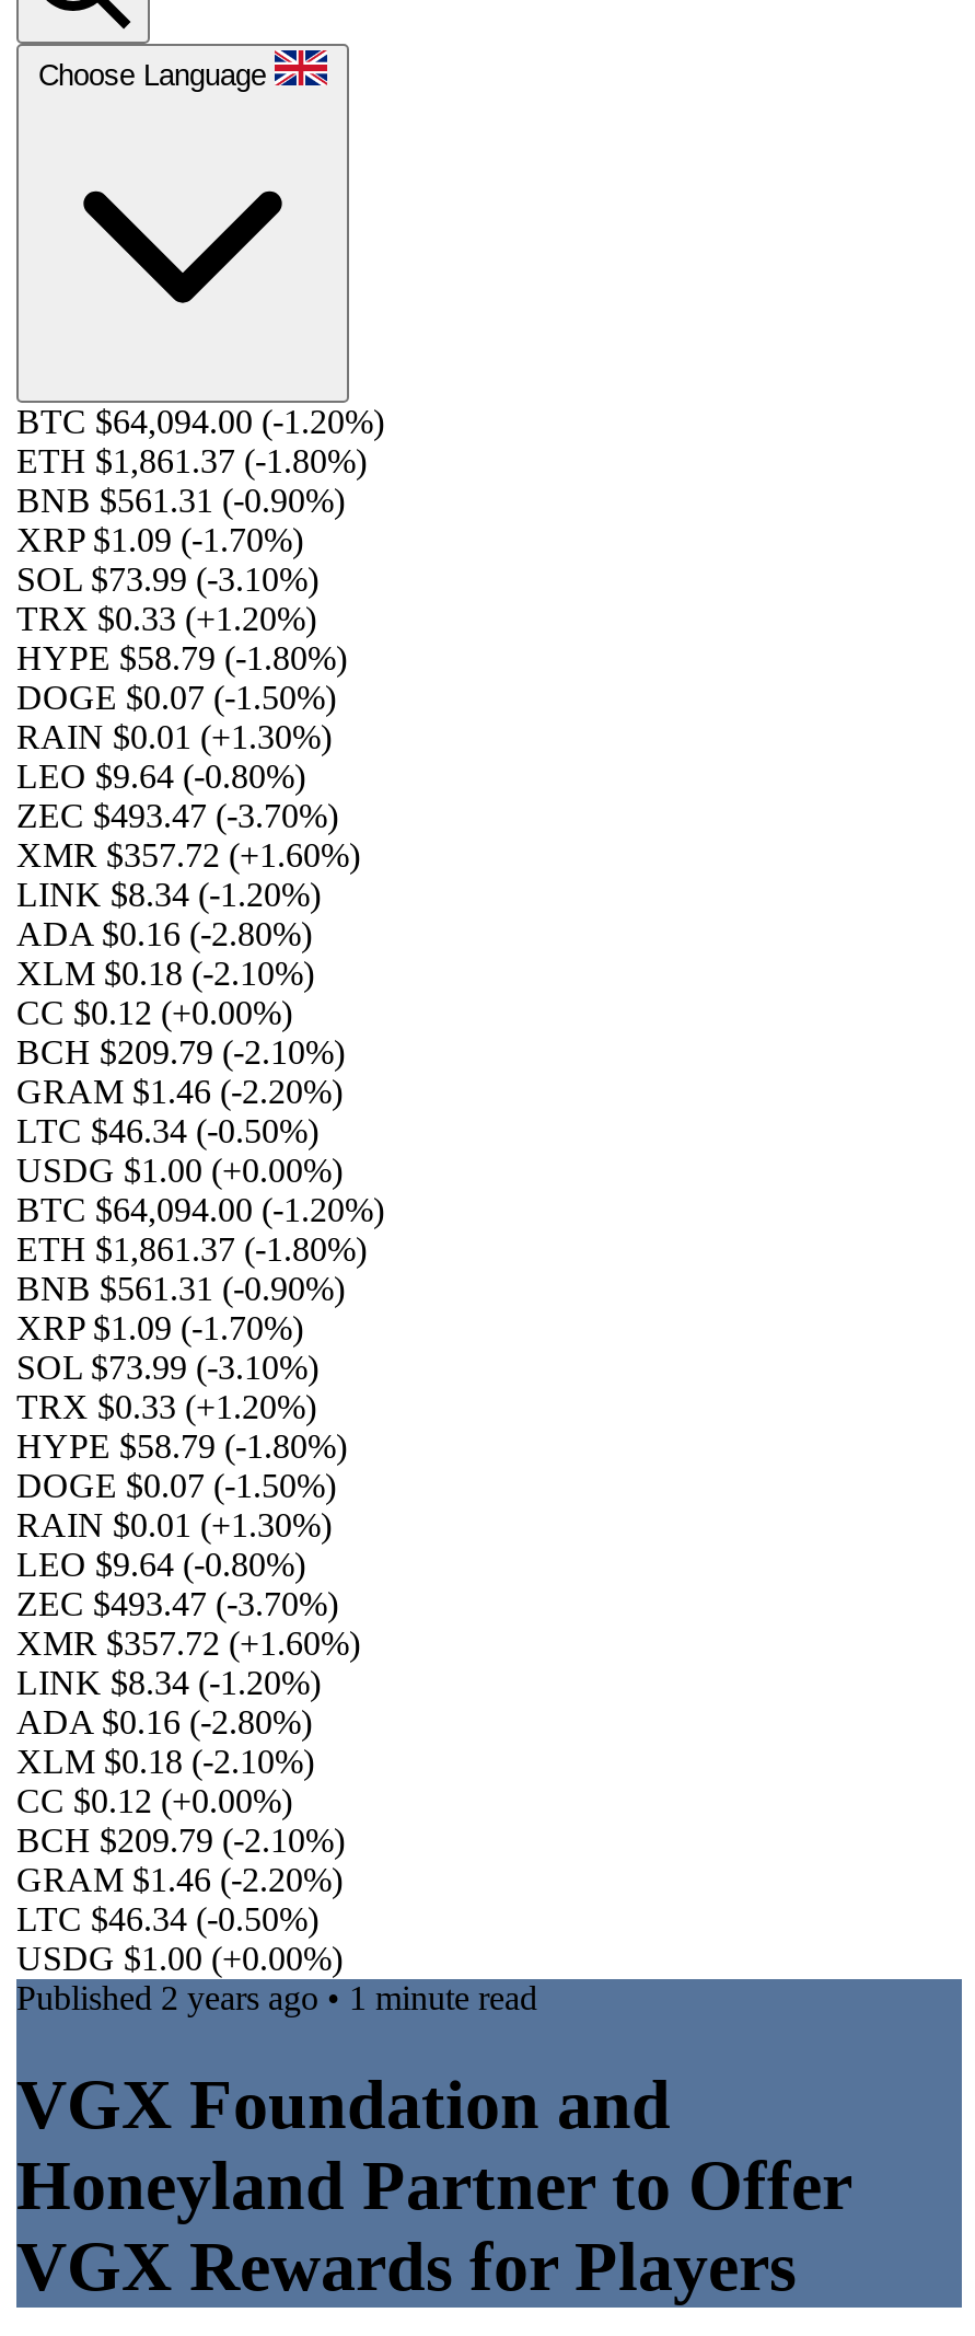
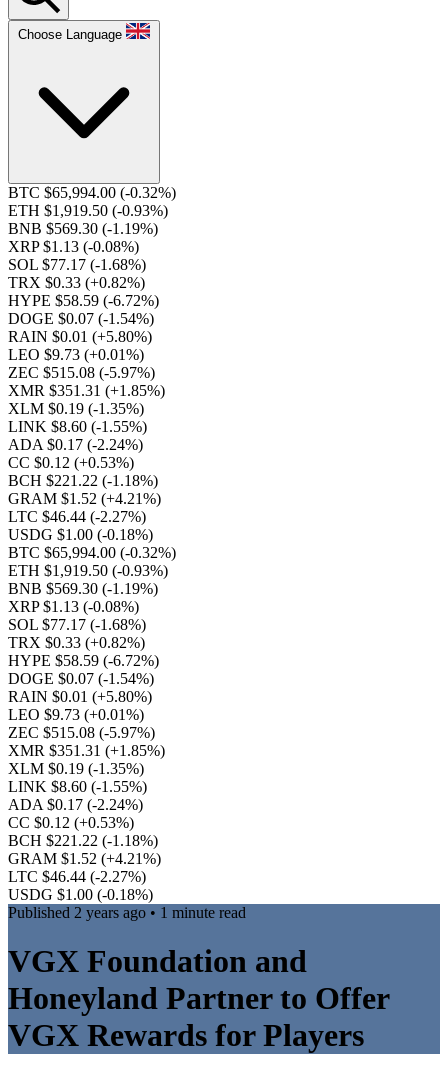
- BTC $64,094.00(-1.20%)
- ETH $1,861.37 (-1.80%)
- BNB $561.31 (-0.90%)
- XRP $1.09 (-1.70%)
- SOL $73.99(-3.10%)
- TRX $0.33 (+1.20%)
- HYPE $58.79 (-1.80%)
- DOGE $0.07 (-1.50%)
- RAIN $0.01 (+1.30%)
- LEO $9.64 (-0.80%)
- ZEC $493.47 (-3.70%)
- XMR $357.72 (+1.60%)
- LINK $8.34 (-1.20%)
- ADA $0.16 (-2.80%)
- XLM $0.18 (-2.10%)
- CC $0.12 (+0.00%)
- BCH $209.79 (-2.10%)
- GRAM $1.46 (-2.20%)
- LTC $46.34 (-0.50%)
- USDG $1.00(+0.00%)
- BTC $64,094.00 (-1.20%)
- ETH $1,861.37 (-1.80%)
- BNB $561.31 (-0.90%)
- XRP $1.09 (-1.70%)
- SOL $73.99(-3.10%)
- TRX $0.33 (+1.20%)
- HYPE $58.79 (-1.80%)
- DOGE $0.07 (-1.50%)
- RAIN $0.01 (+1.30%)
- LEO $9.64 (-0.80%)
- ZEC $493.47 (-3.70%)
- XMR $357.72 (+1.60%)
- LINK $8.34 (-1.20%)
- ADA $0.16 (-2.80%)
- XLM $0.18 (-2.10%)
- CC $0.12 (+0.00%)
- BCH $209.79 (-2.10%)
- GRAM $1.46 (-2.20%)
- LTC $46.34 (-0.50%)
- USDG $1.00(+0.00%)
+ BTC $65,994.00(-0.32%)
+ ETH $1,919.50 (-0.93%)
+ BNB $569.30 (-1.19%)
+ XRP $1.13 (-0.08%)
+ SOL $77.17(-1.68%)
+ TRX $0.33 (+0.82%)
+ HYPE $58.59 (-6.72%)
+ DOGE $0.07 (-1.54%)
+ RAIN $0.01 (+5.80%)
+ LEO $9.73 (+0.01%)
+ ZEC $515.08 (-5.97%)
+ XMR $351.31 (+1.85%)
+ XLM $0.19 (-1.35%)
+ LINK $8.60 (-1.55%)
+ ADA $0.17 (-2.24%)
+ CC $0.12 (+0.53%)
+ BCH $221.22 (-1.18%)
+ GRAM $1.52 (+4.21%)
+ LTC $46.44 (-2.27%)
+ USDG $1.00(-0.18%)
+ BTC $65,994.00 (-0.32%)
+ ETH $1,919.50 (-0.93%)
+ BNB $569.30 (-1.19%)
+ XRP $1.13 (-0.08%)
+ SOL $77.17(-1.68%)
+ TRX $0.33 (+0.82%)
+ HYPE $58.59 (-6.72%)
+ DOGE $0.07 (-1.54%)
+ RAIN $0.01 (+5.80%)
+ LEO $9.73 (+0.01%)
+ ZEC $515.08 (-5.97%)
+ XMR $351.31 (+1.85%)
+ XLM $0.19 (-1.35%)
+ LINK $8.60 (-1.55%)
+ ADA $0.17 (-2.24%)
+ CC $0.12 (+0.53%)
+ BCH $221.22 (-1.18%)
+ GRAM $1.52 (+4.21%)
+ LTC $46.44 (-2.27%)
+ USDG $1.00(-0.18%)
